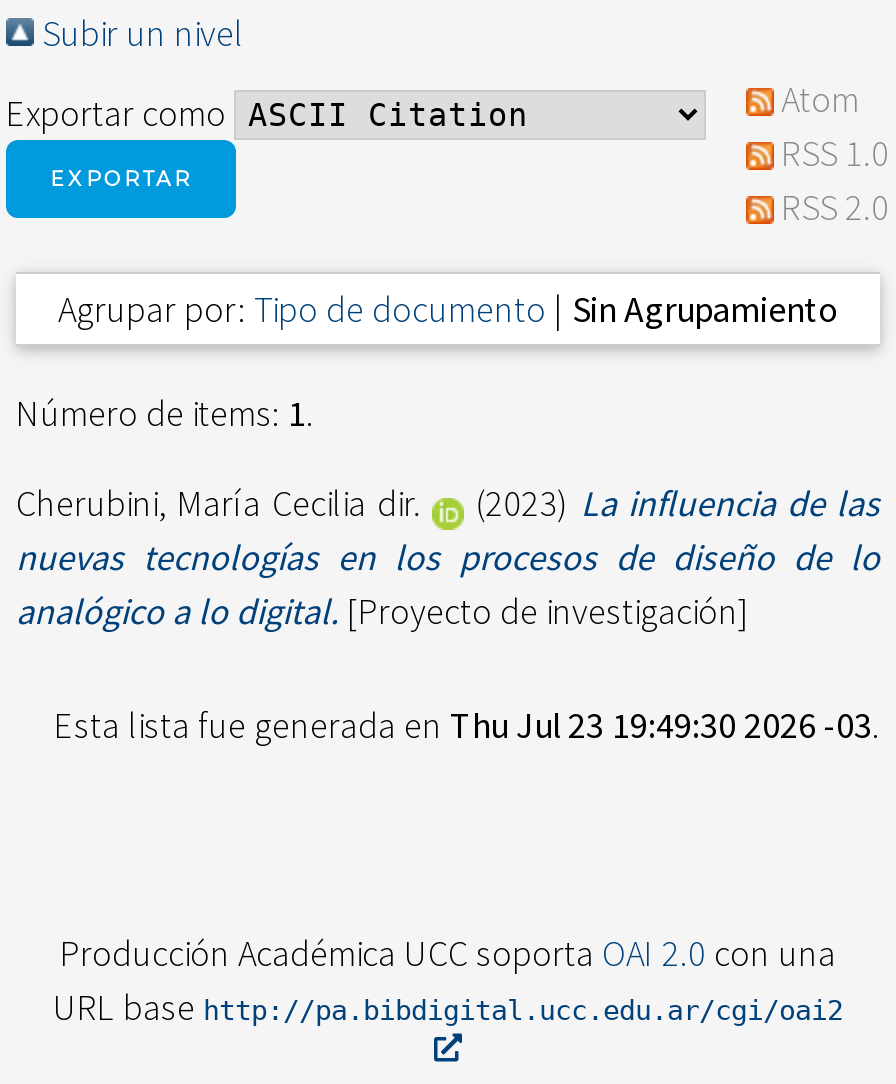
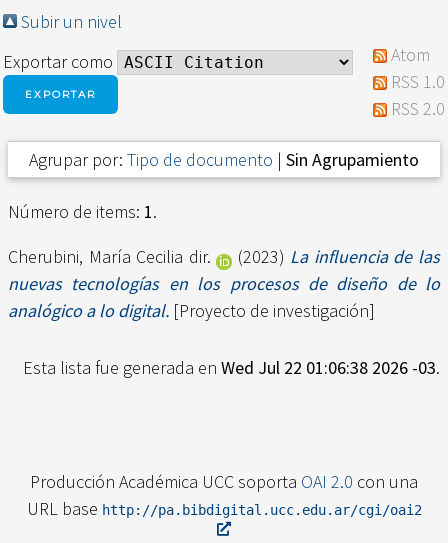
- Esta lista fue generada en Thu Jul 23 19:49:30 2026 -03.
+ Esta lista fue generada en Wed Jul 22 01:06:38 2026 -03.
